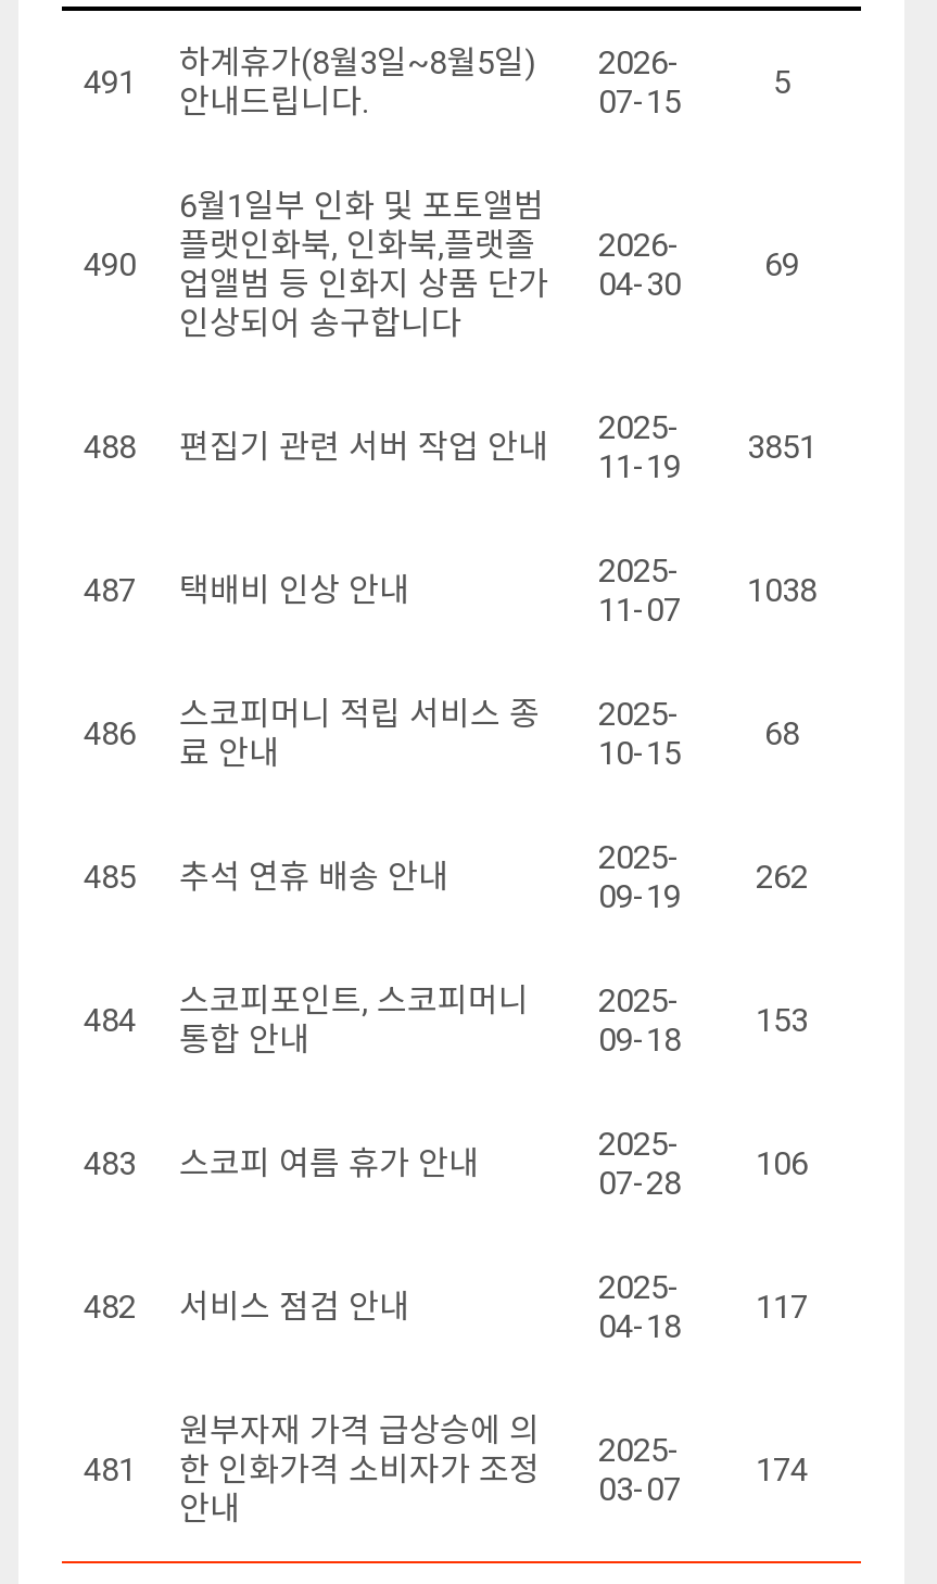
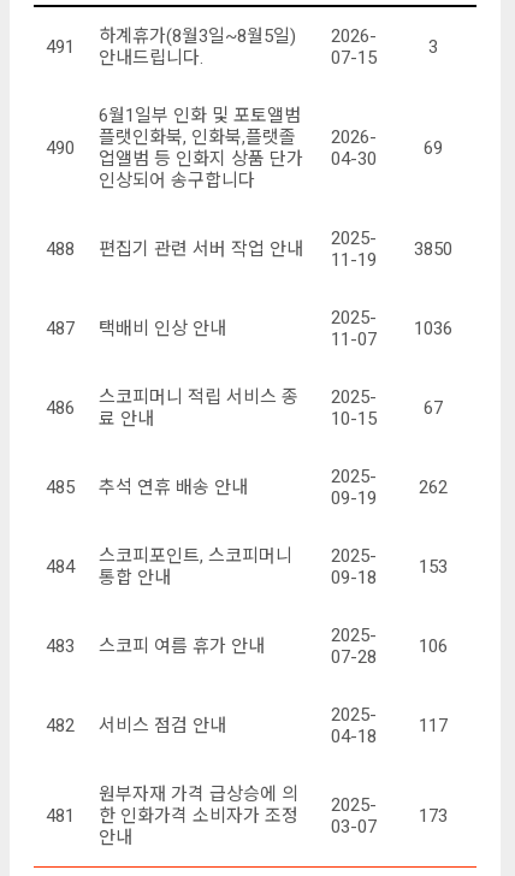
- 5
+ 3

- 488 편집기 관련 서버 작업 안내 2025- 11-19 3851
+ 488 편집기 관련 서버 작업 안내 2025- 11-19 3850

- 2025- 11-07 1038
+ 2025- 11-07 1036

- 68
+ 67

- 481 원부자재 가격 급상승에 의 한 인화가격 소비자가 조정 2025- 03-07 174
+ 481 원부자재 가격 급상승에 의 한 인화가격 소비자가 조정 2025- 03-07 173
